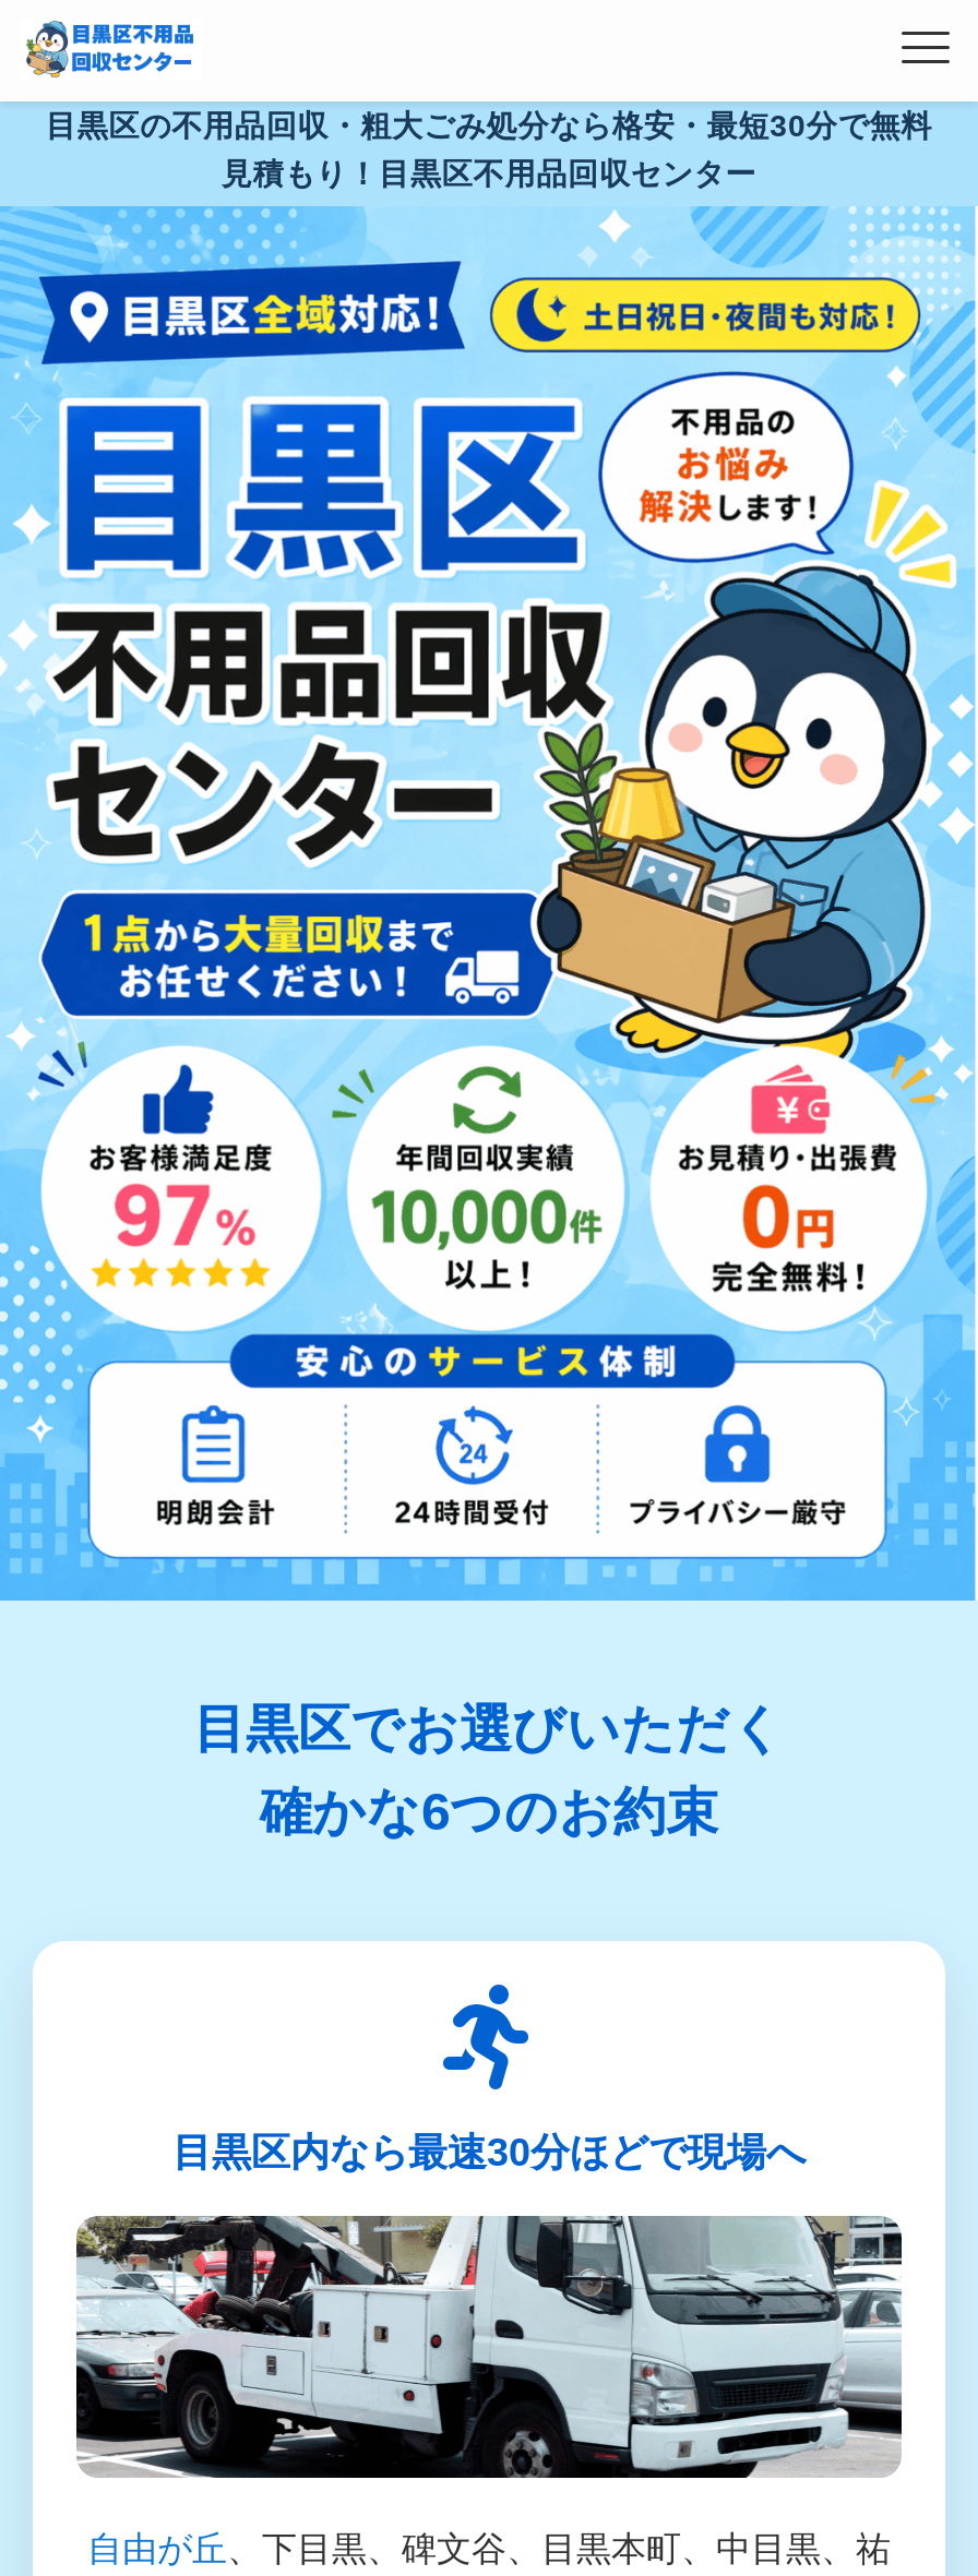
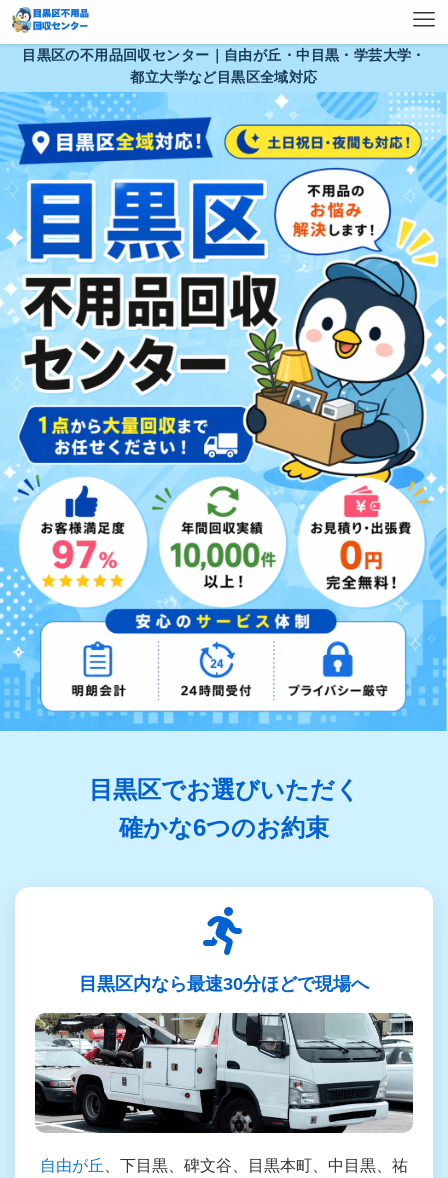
- 目黒区の不用品回収・粗大ごみ処分なら格安・最短30分で無料
- 見積もり！目黒区不用品回収センター
+ 目黒区の不用品回収センター｜自由が丘・中目黒・学芸大学・
+ 都立大学など目黒区全域対応
